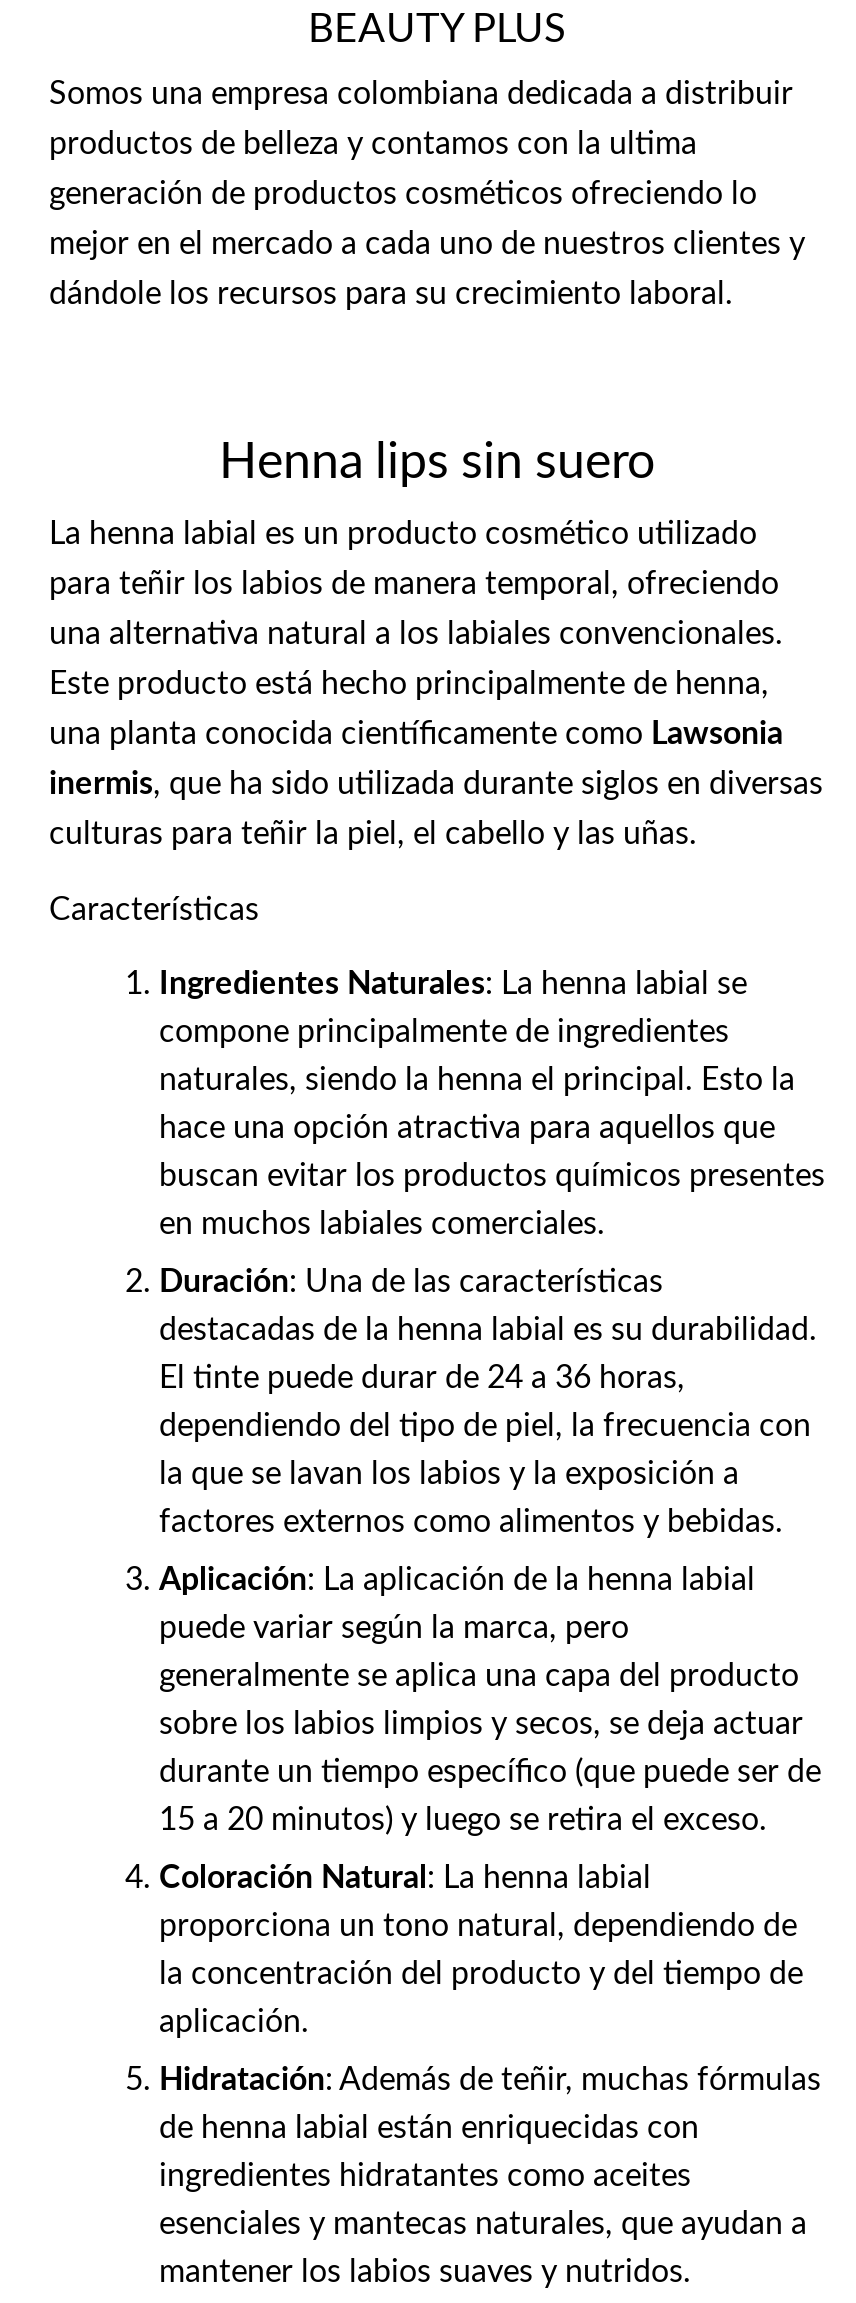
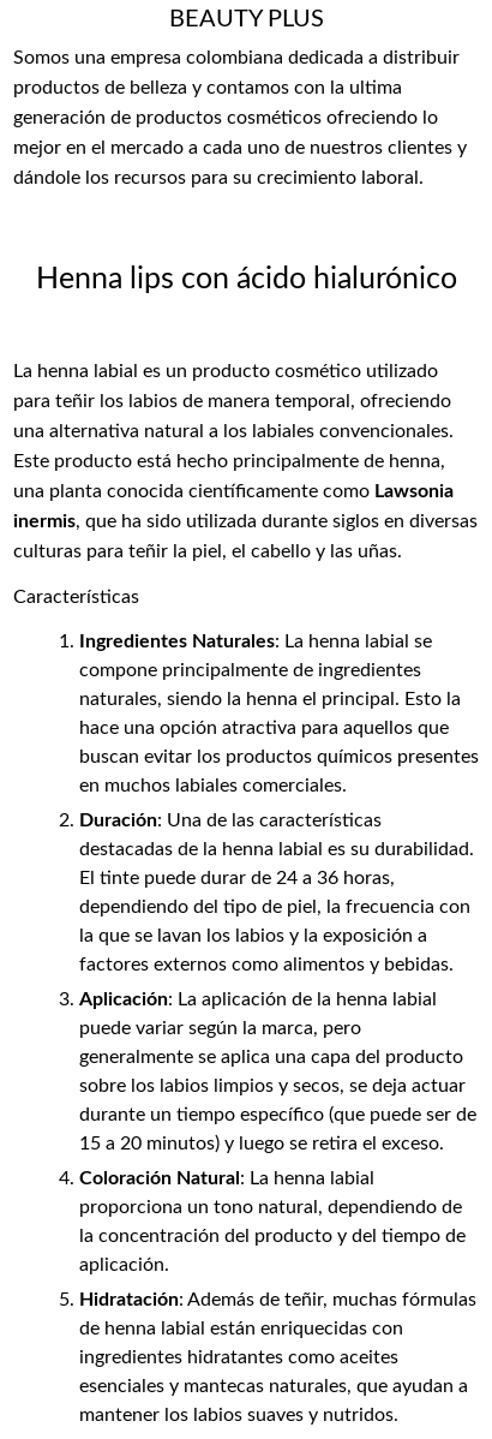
- Henna lips sin suero
+ Henna lips con ácido hialurónico
